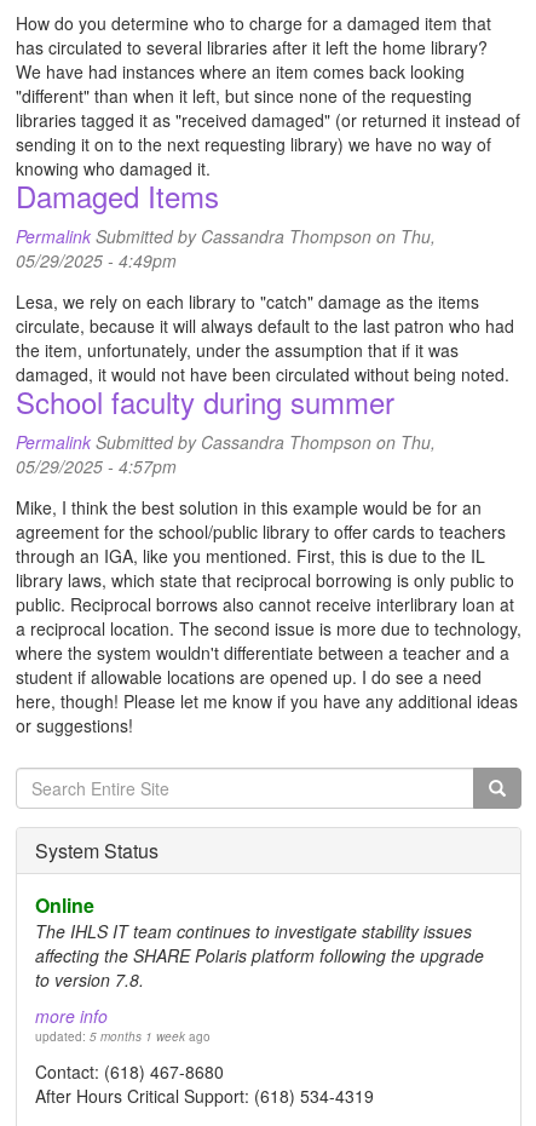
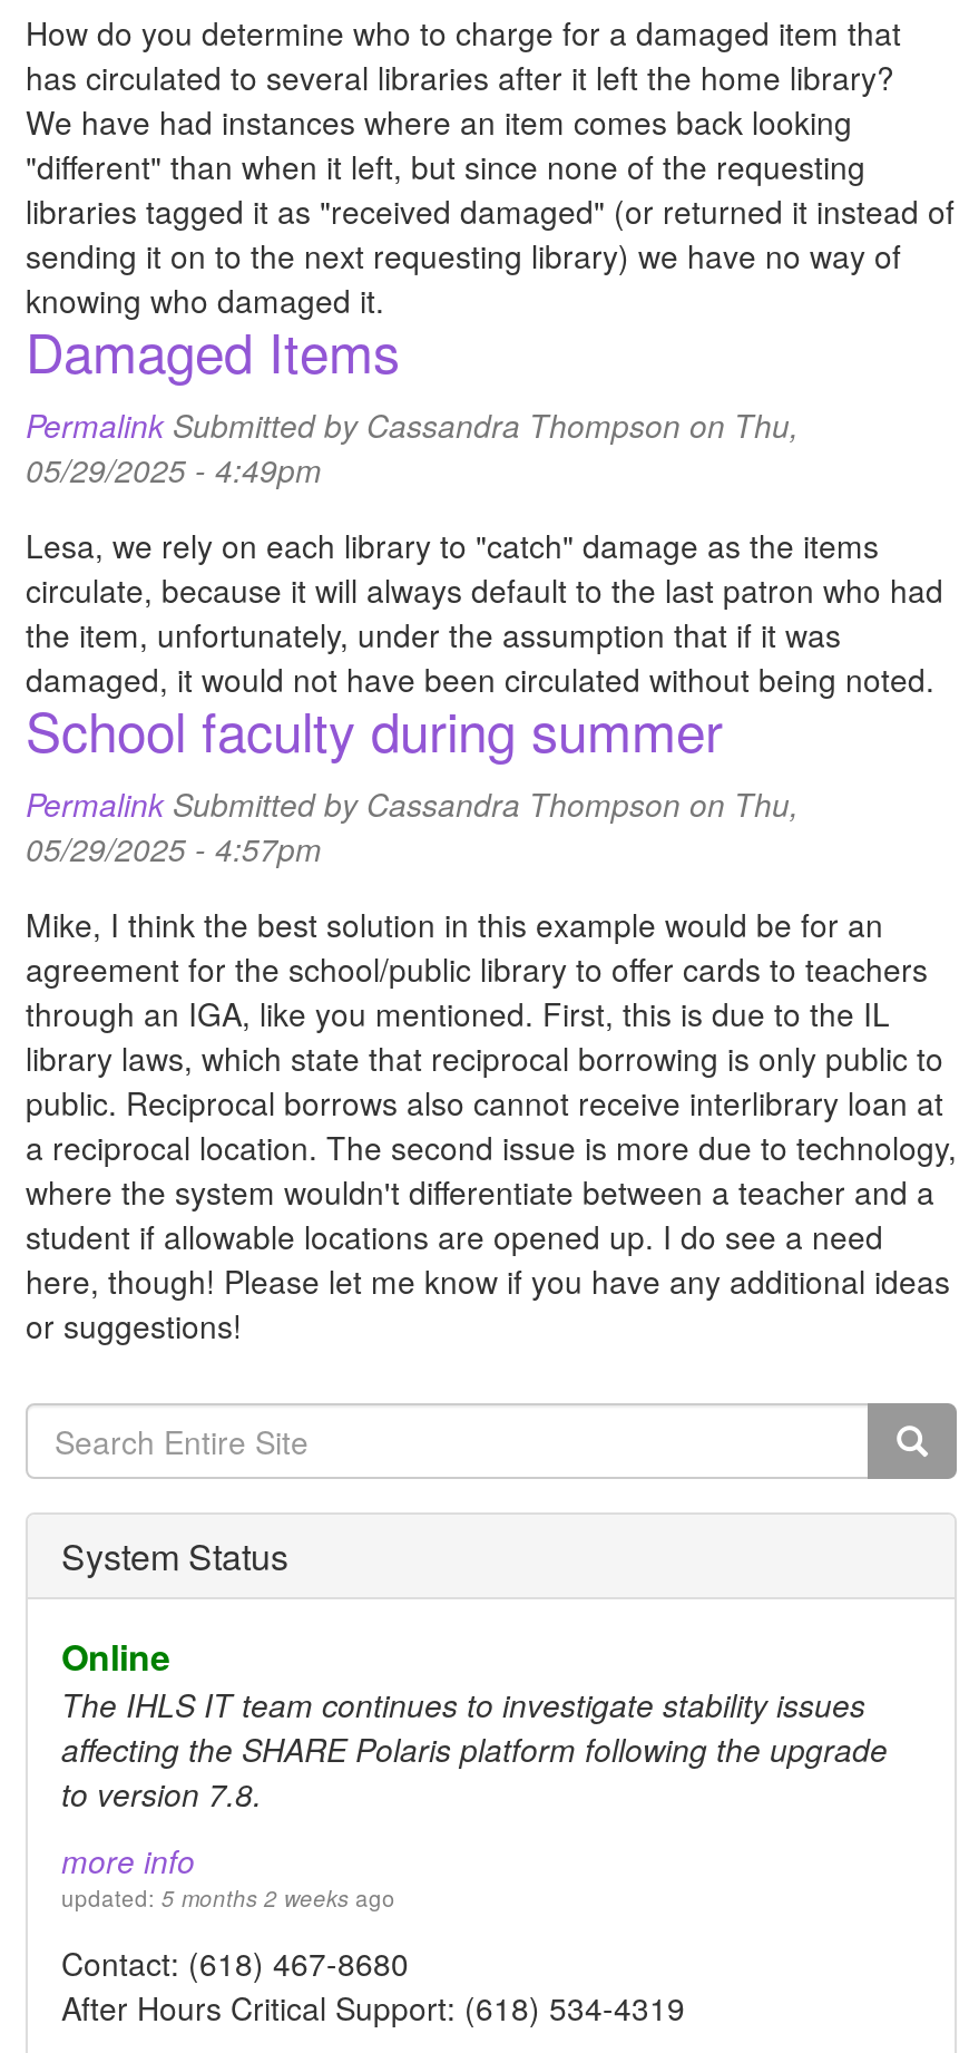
- updated: 5 months 1 week ago
+ updated: 5 months 2 weeks ago
